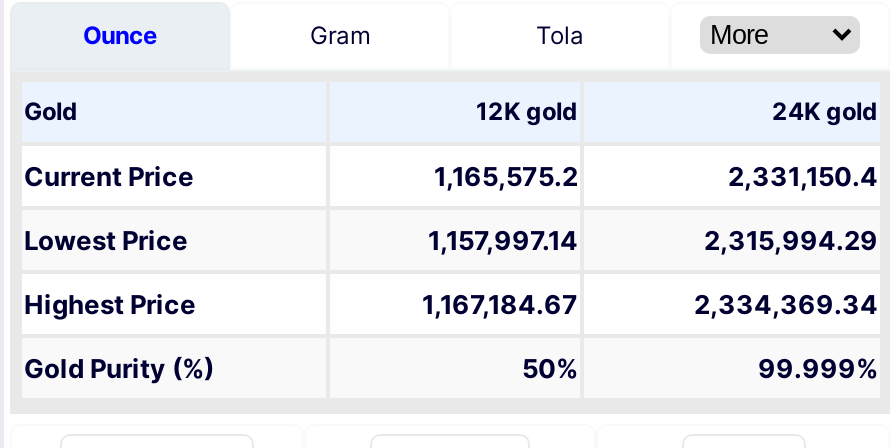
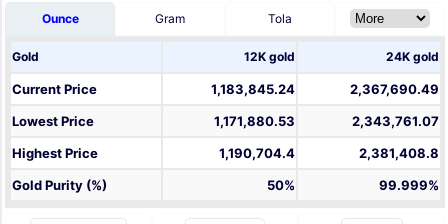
- 1,165,575.2
+ 1,183,845.24

- 2,331,150.4
+ 2,367,690.49

- 1,157,997.14
+ 1,171,880.53

- 2,315,994.29
+ 2,343,761.07

- 1,167,184.67
+ 1,190,704.4

- 2,334,369.34
+ 2,381,408.8
